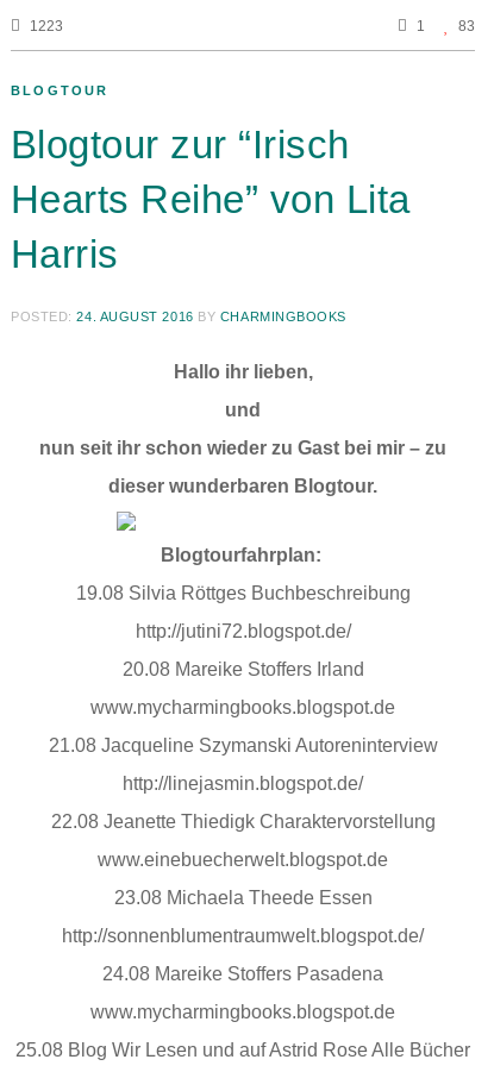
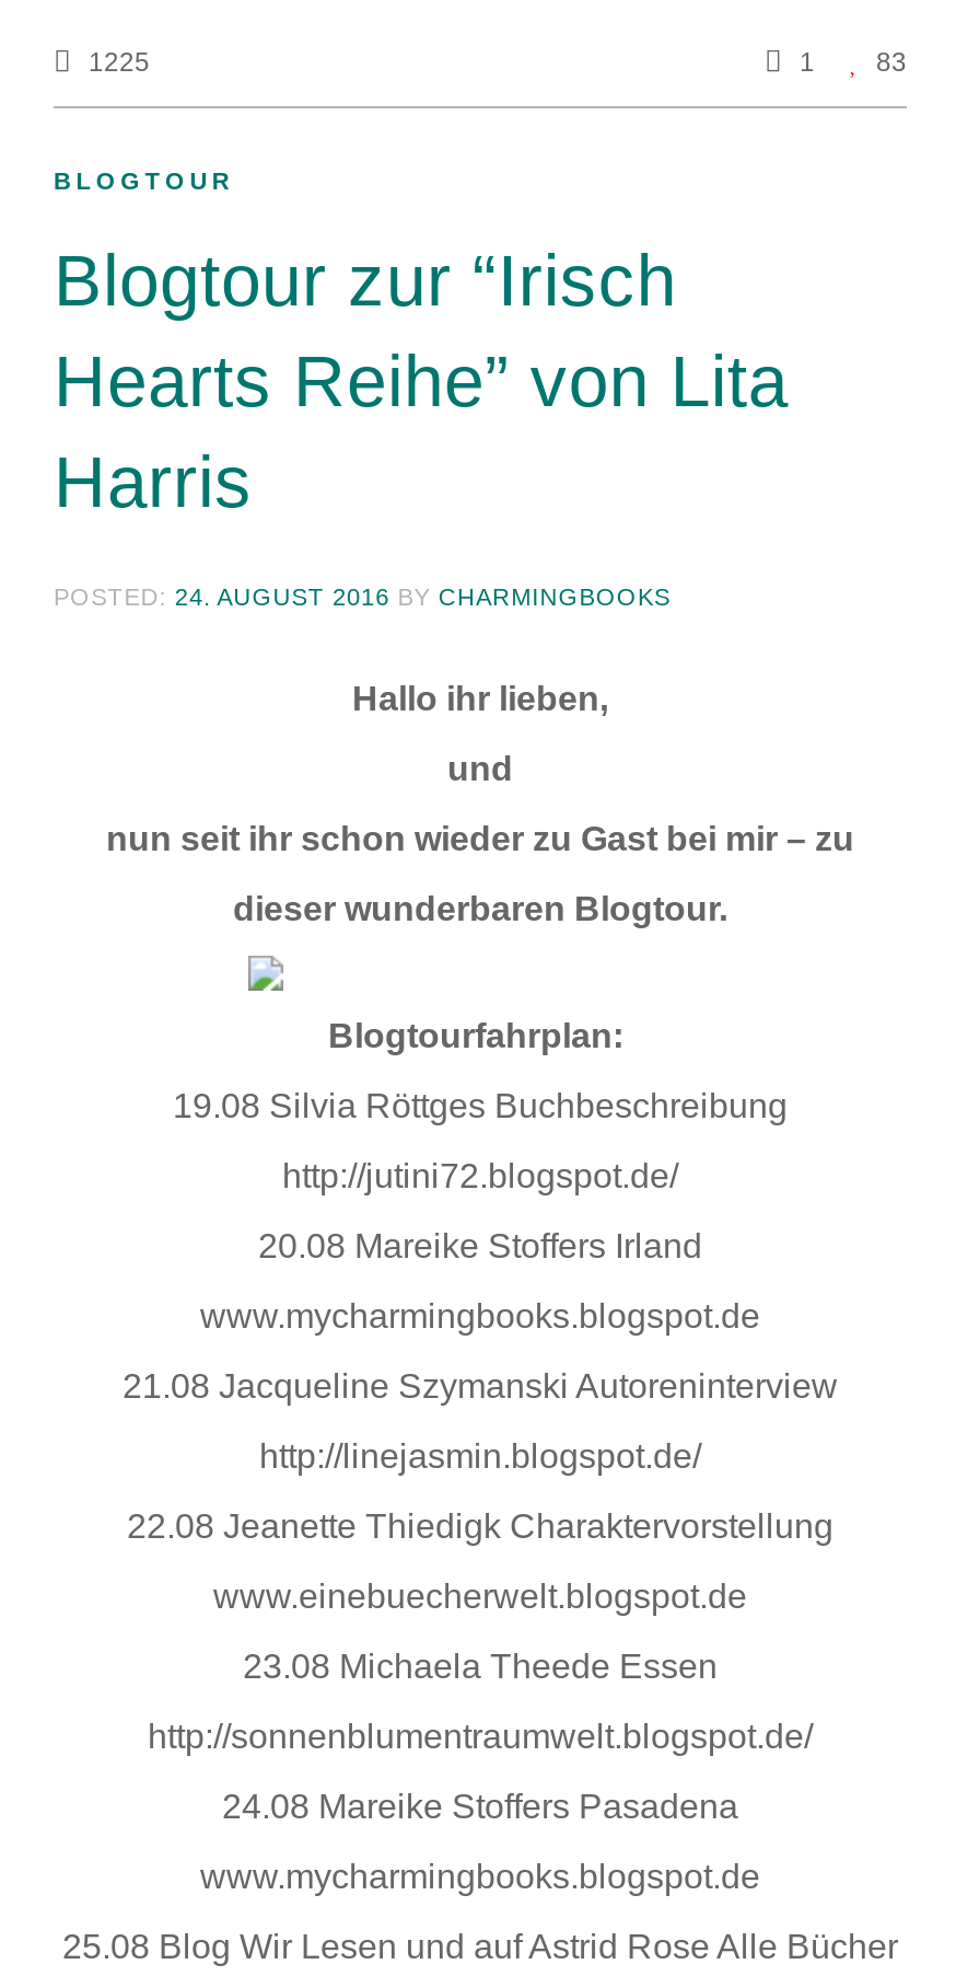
- 1223
+ 1225
